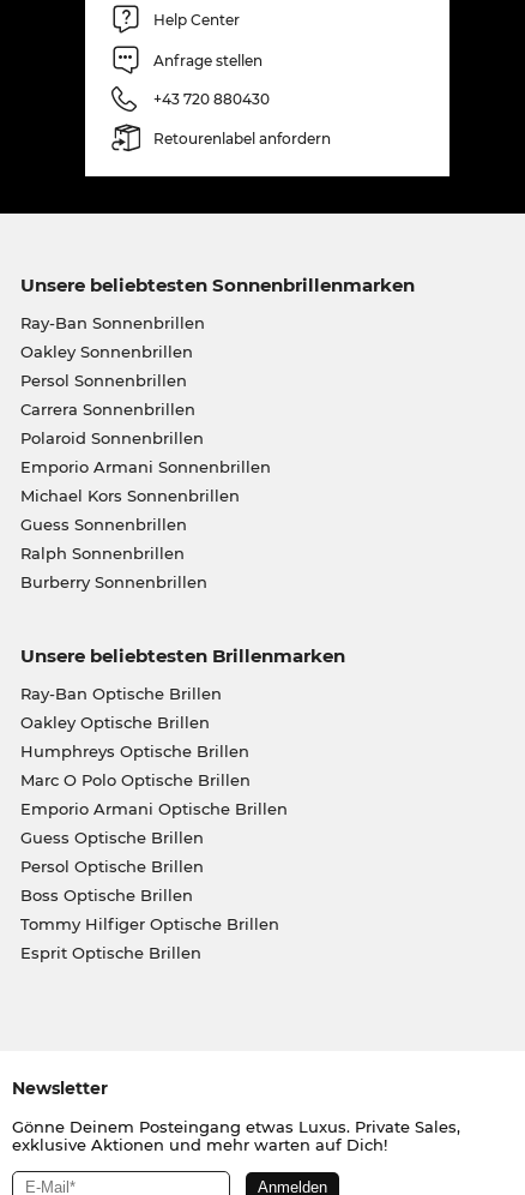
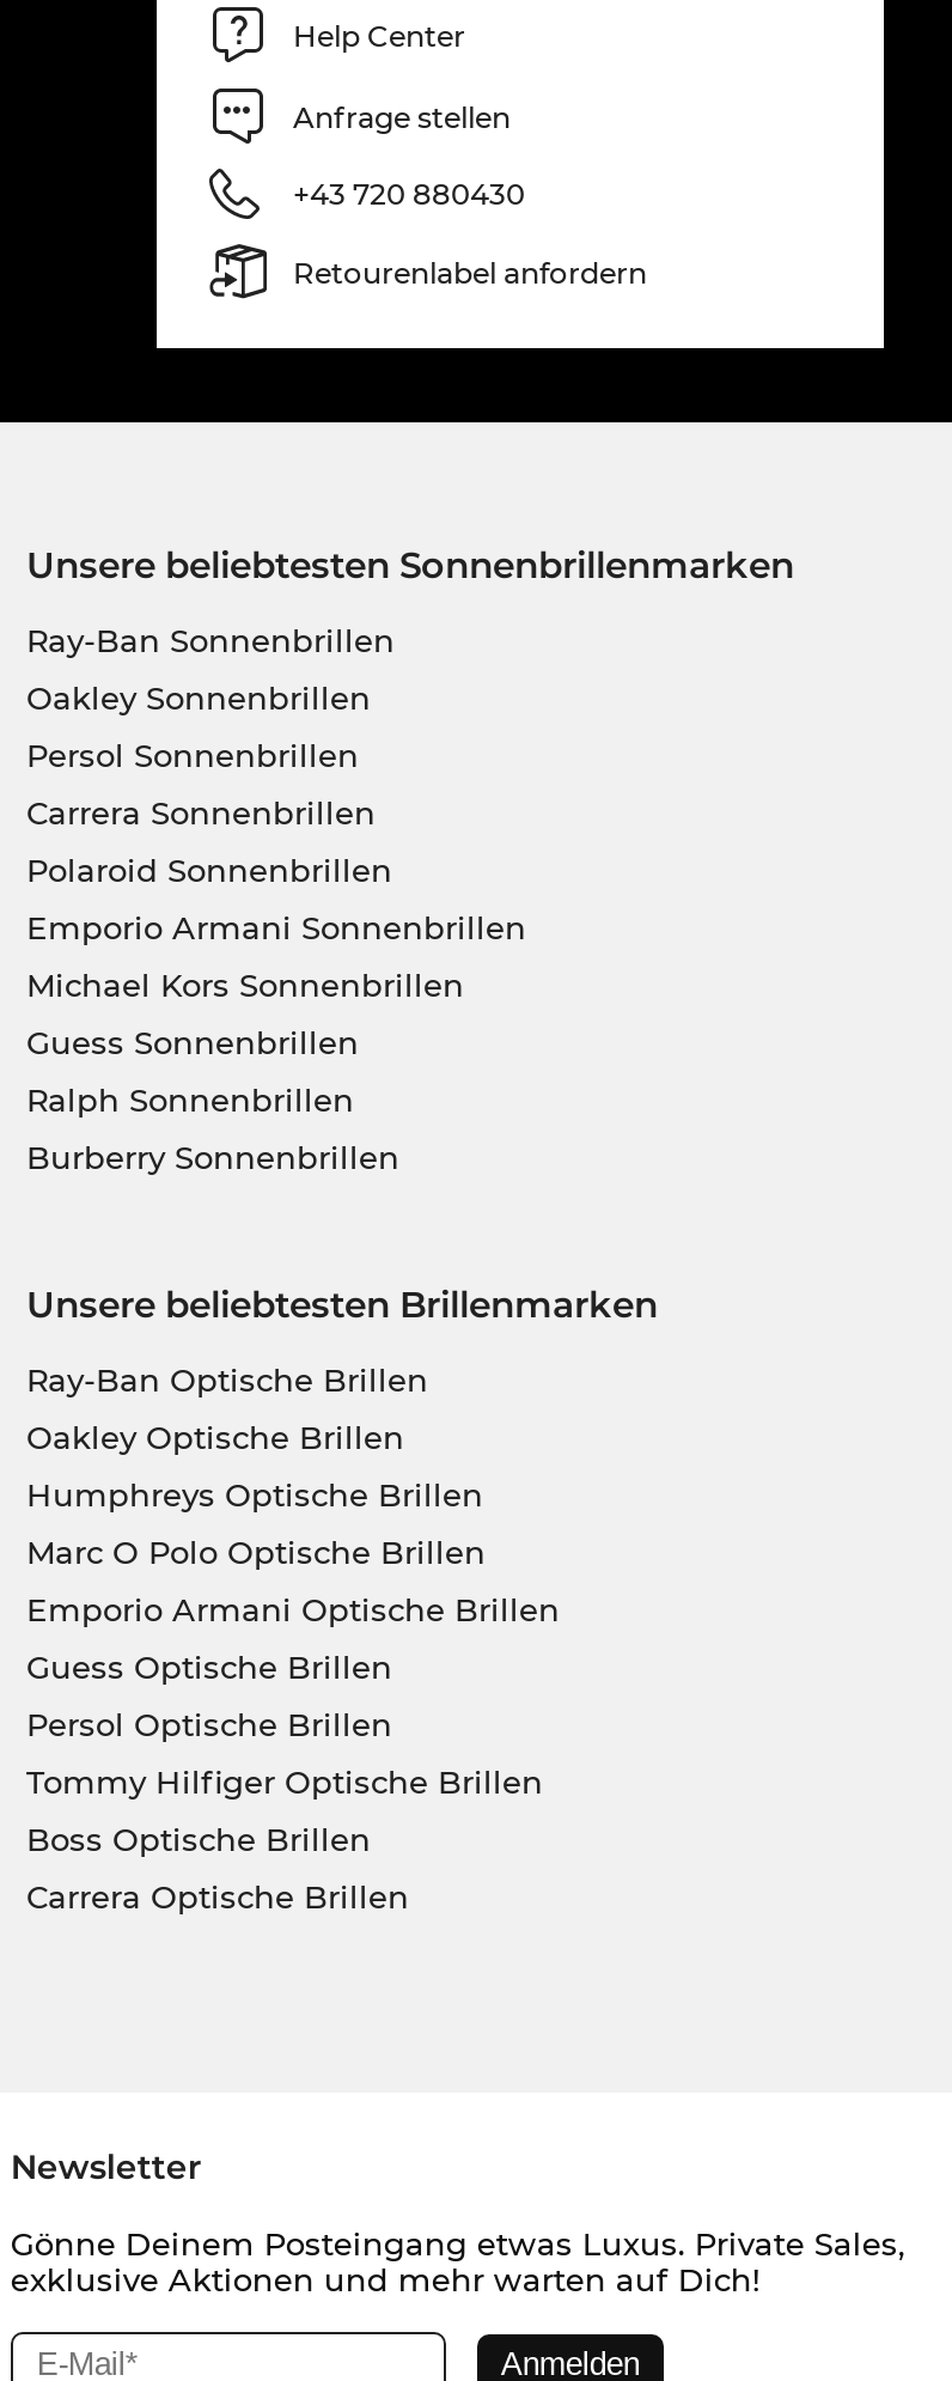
moved down: Boss Optische Brillen

moved up: Tommy Hilfiger Optische Brillen

- Esprit Optische Brillen
+ Carrera Optische Brillen
